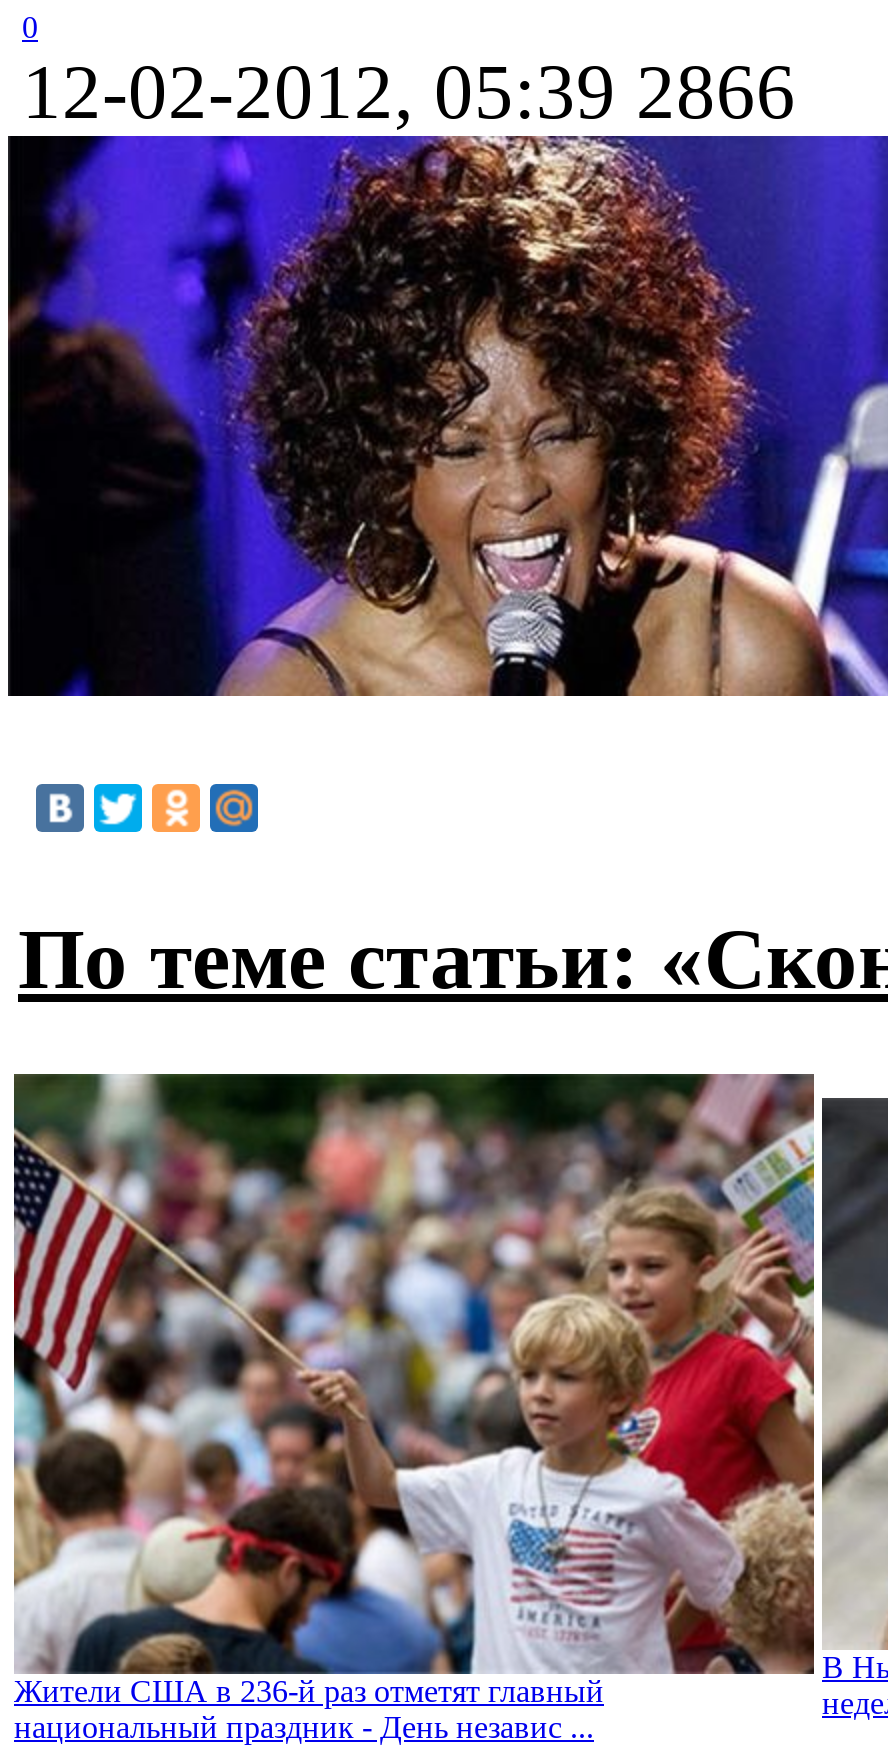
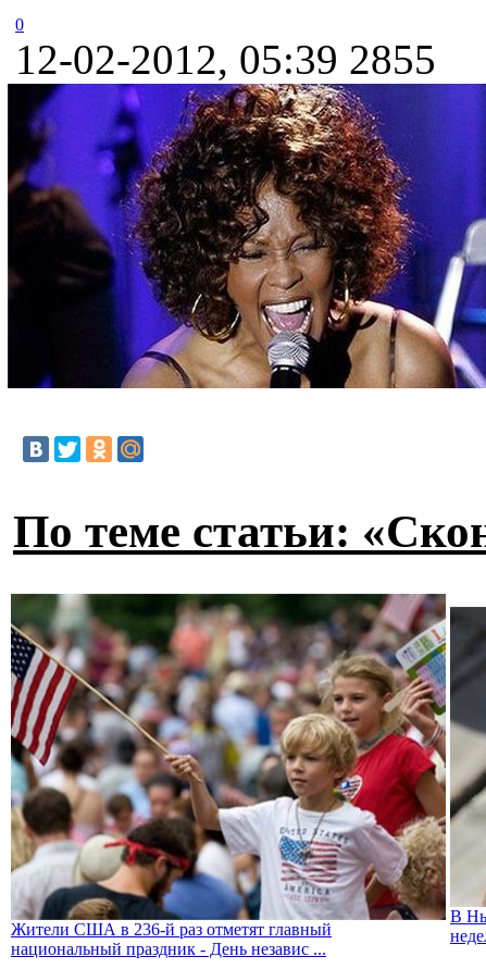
- 12-02-2012, 05:39 2866
+ 12-02-2012, 05:39 2855
